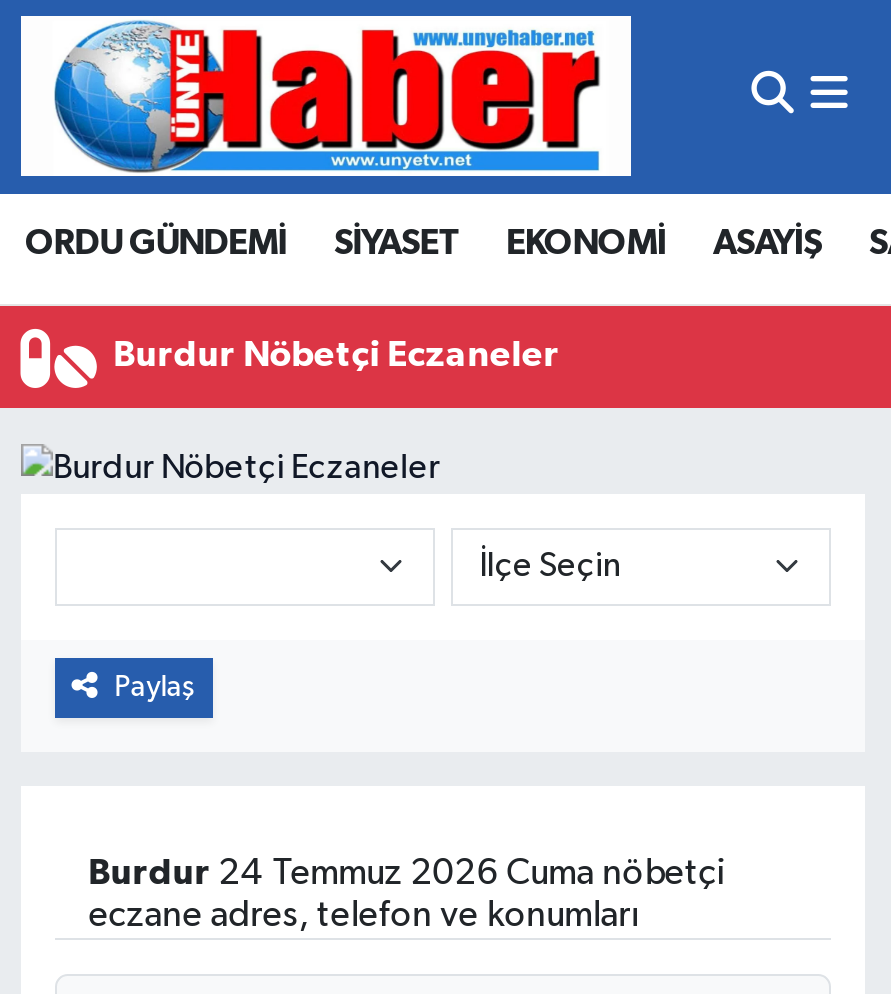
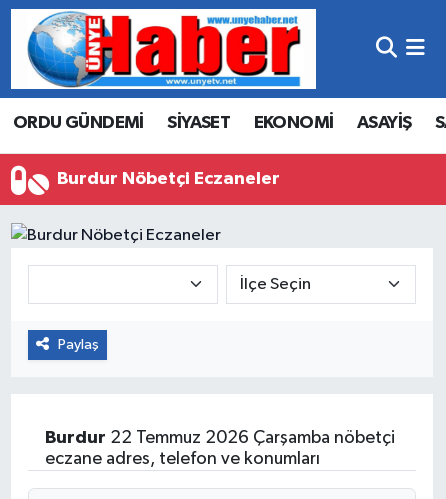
- Burdur 24 Temmuz 2026 Cuma nöbetçi
+ Burdur 22 Temmuz 2026 Çarşamba nöbetçi
